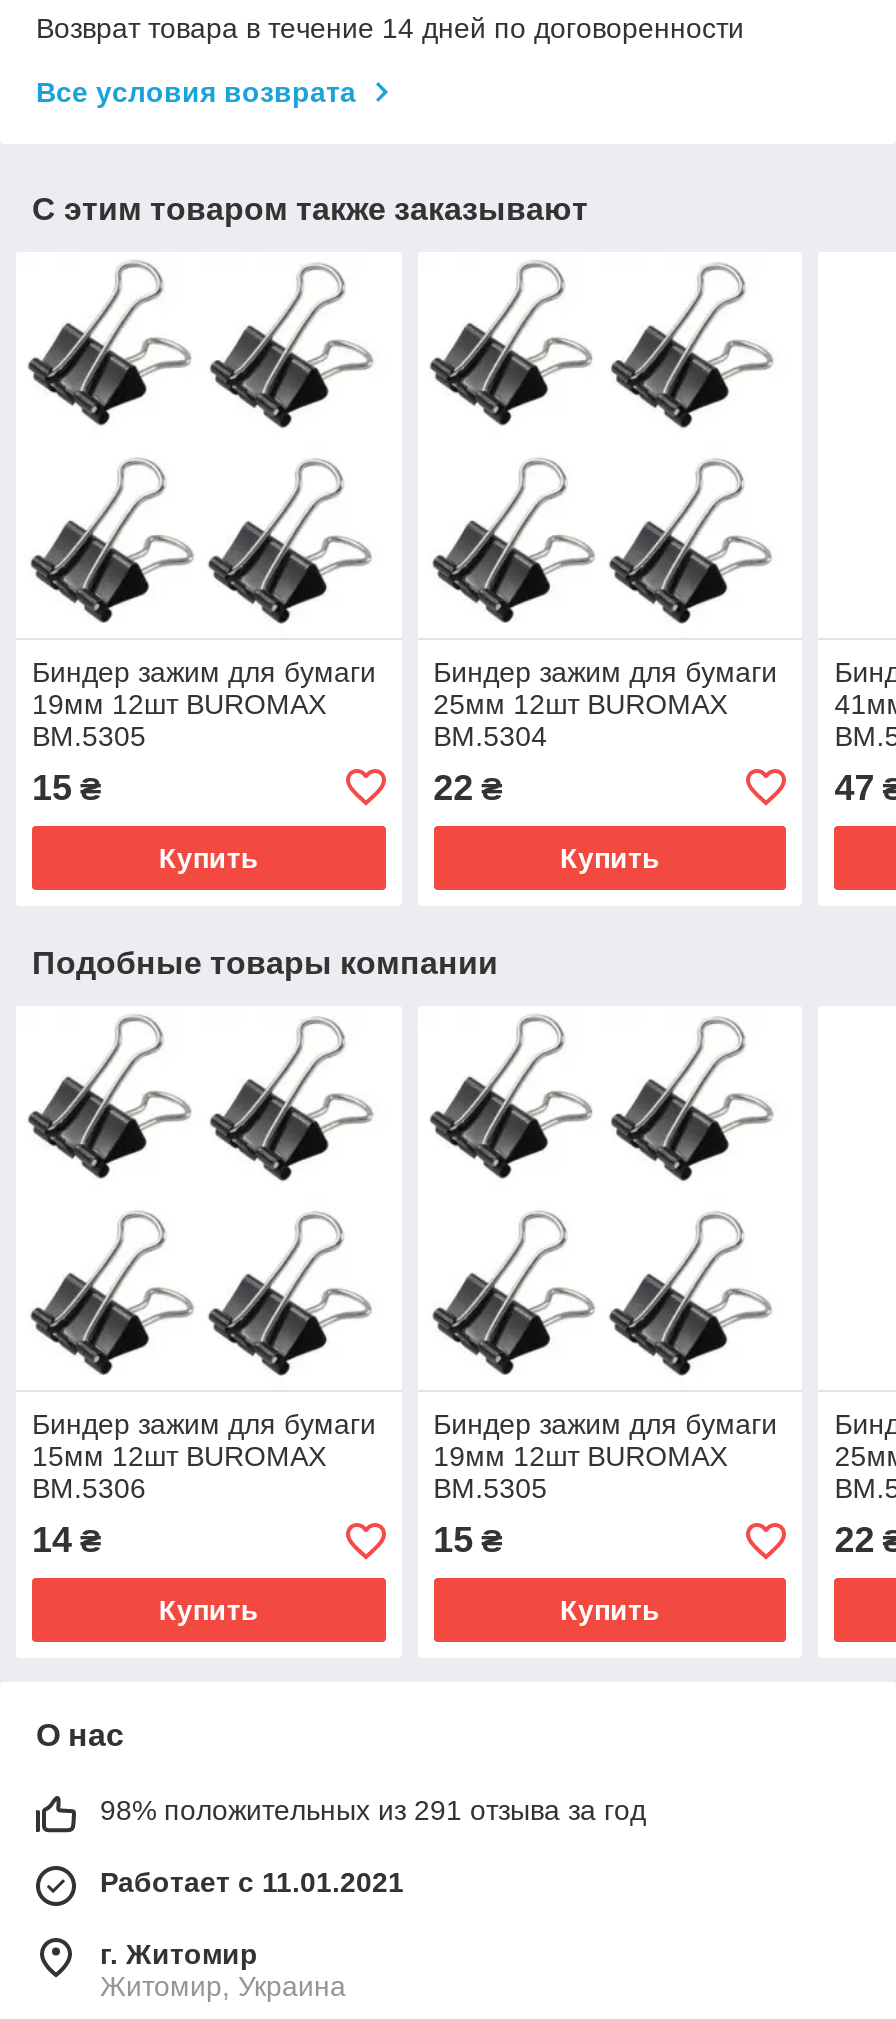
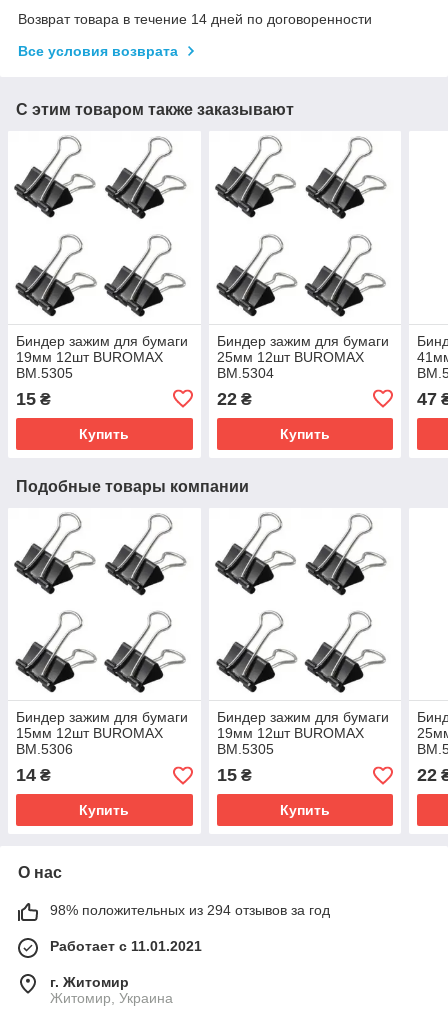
- 98% положительных из 291 отзыва за год
+ 98% положительных из 294 отзывов за год
